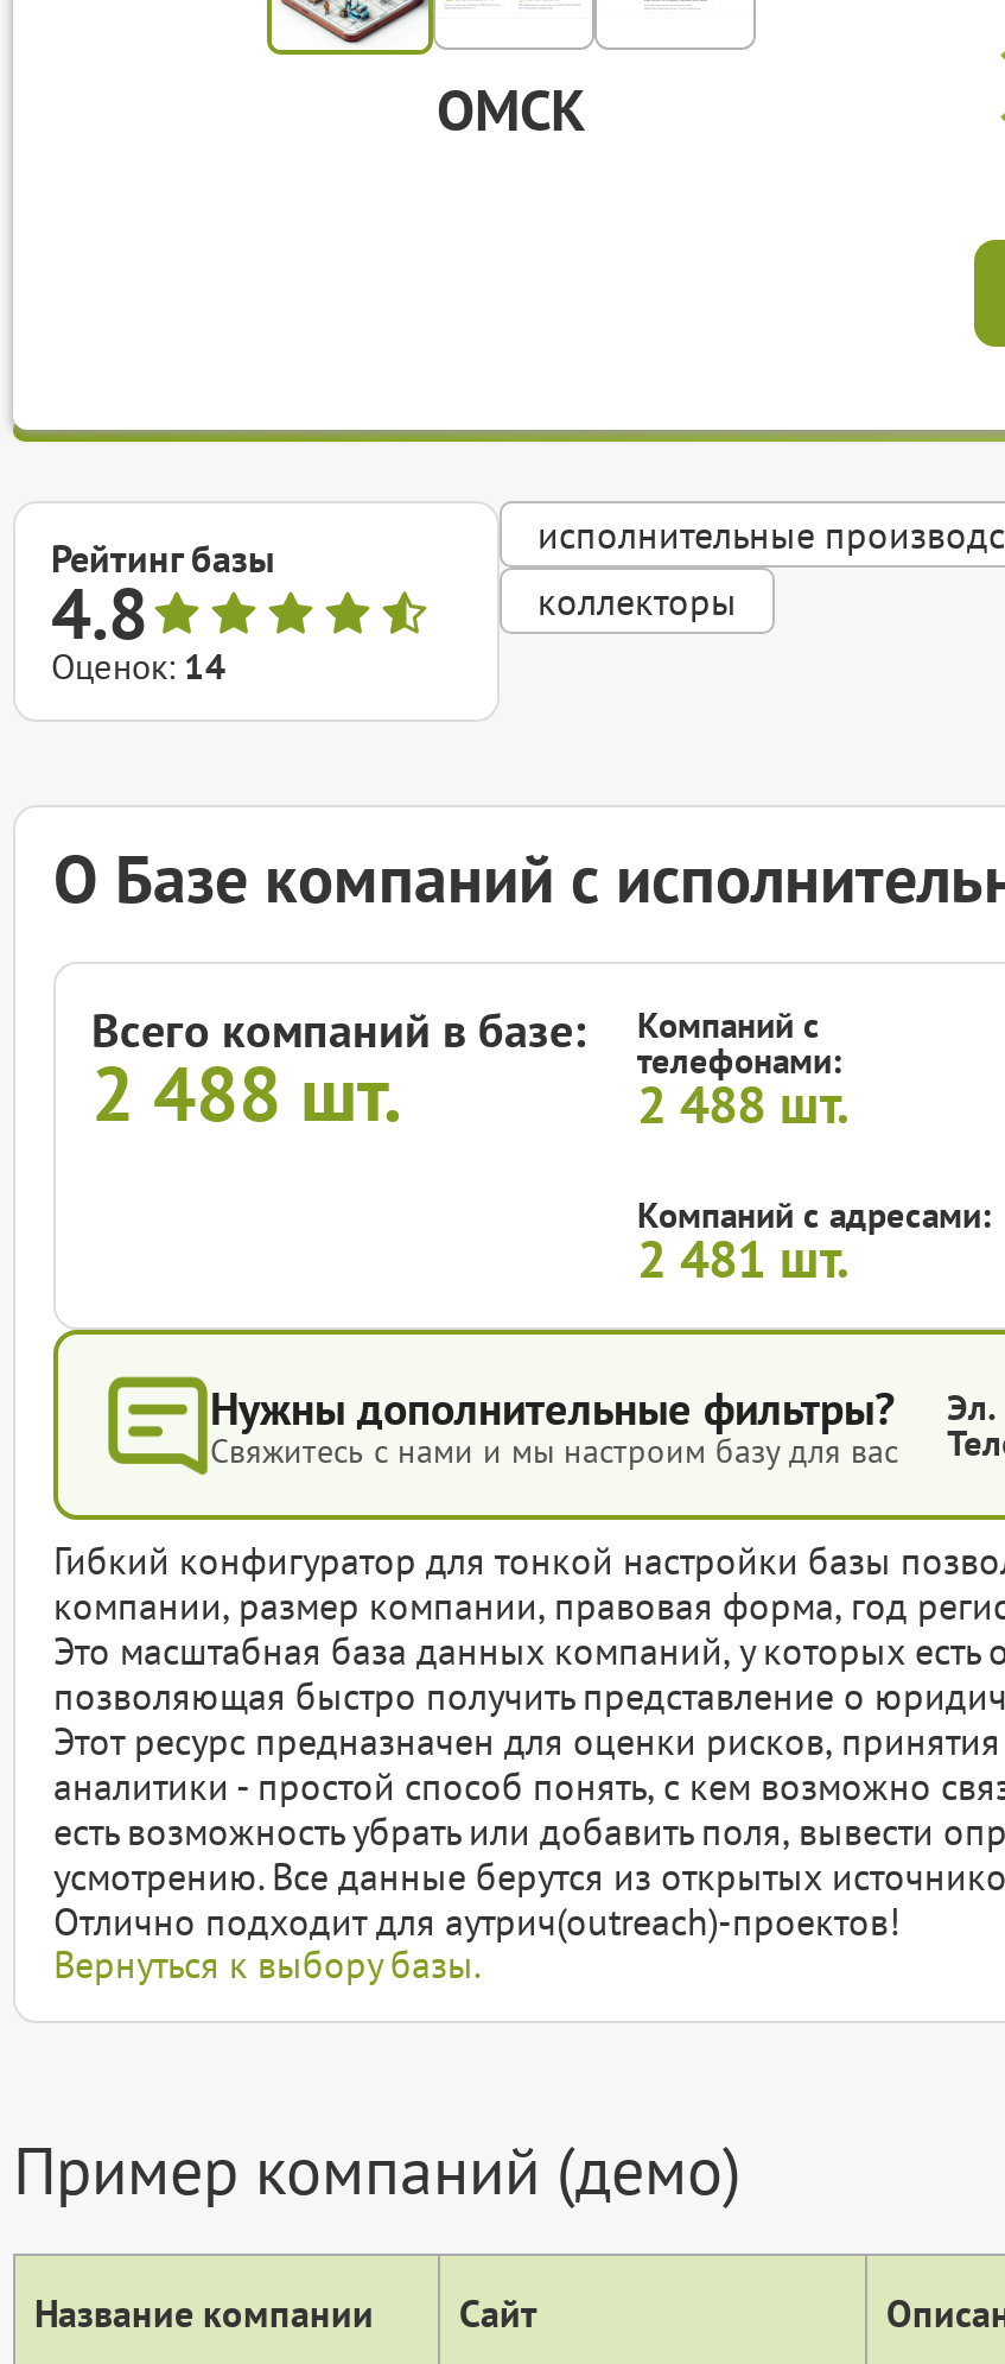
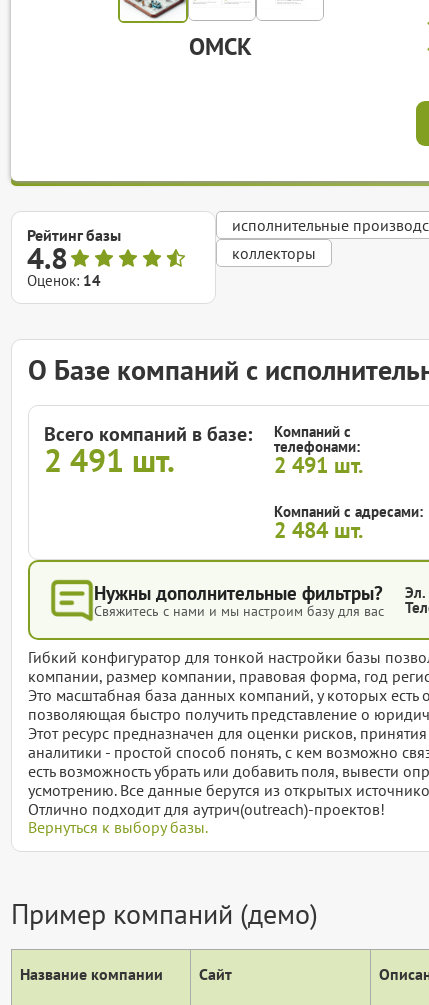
- 2 488шт.
+ 2 491шт.

- 2 488шт.
+ 2 491шт.

- 2 481шт.
+ 2 484шт.
